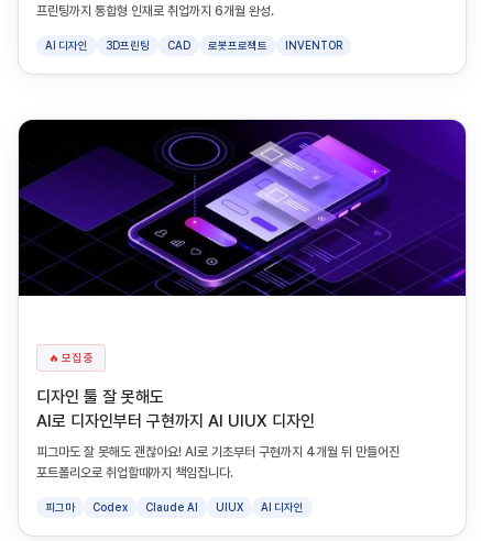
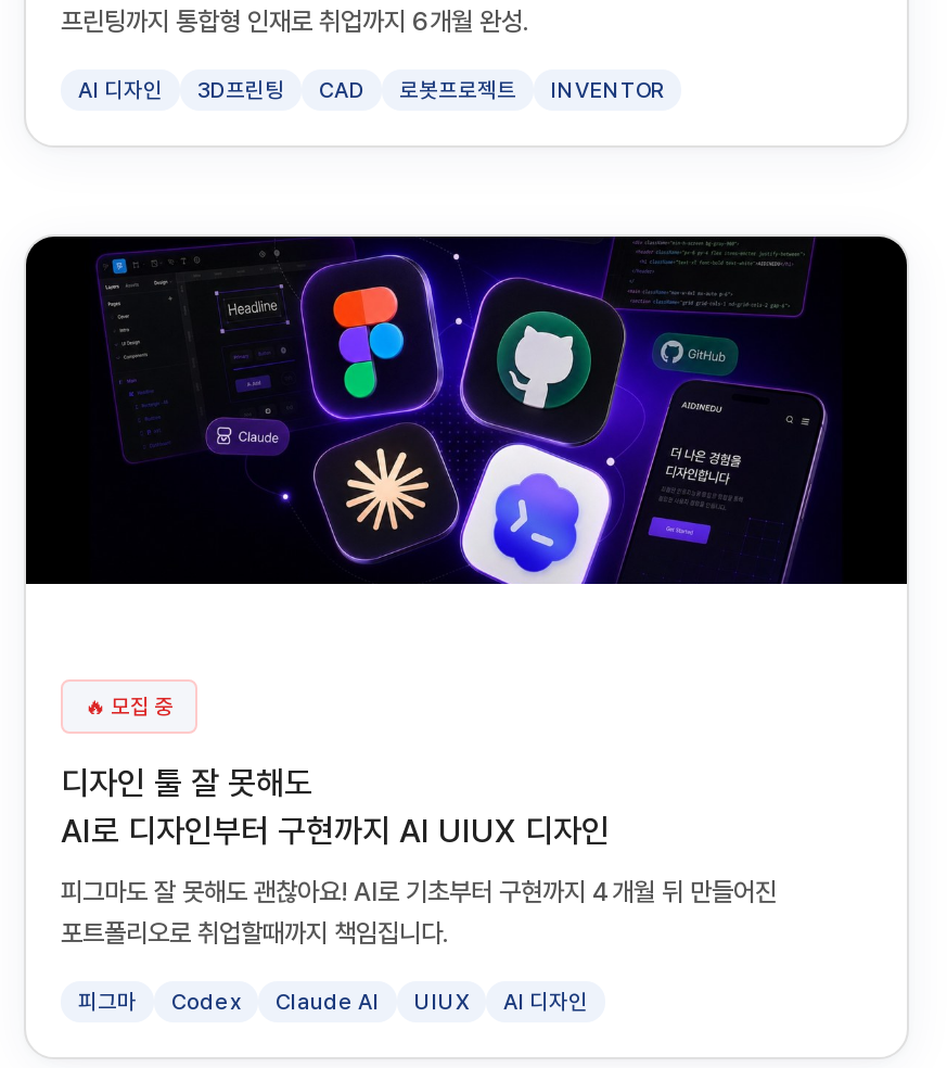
- [image]
+ [image]
